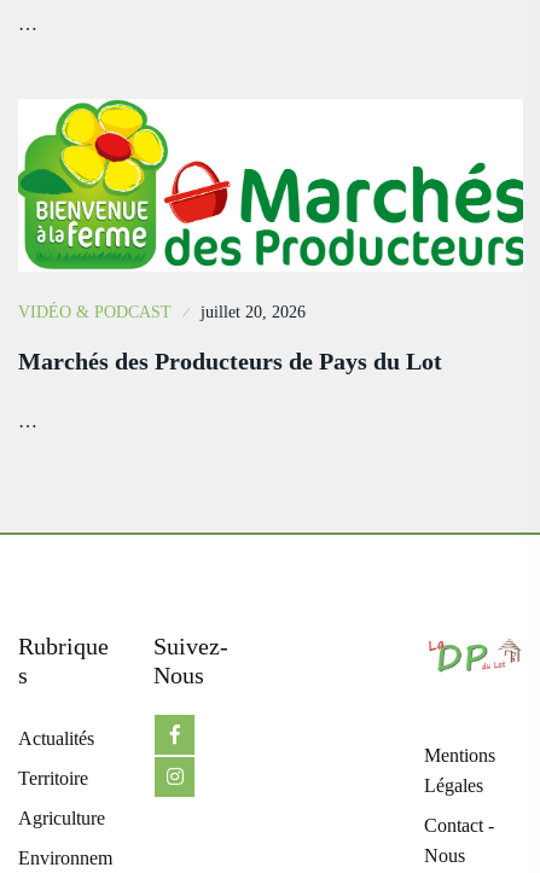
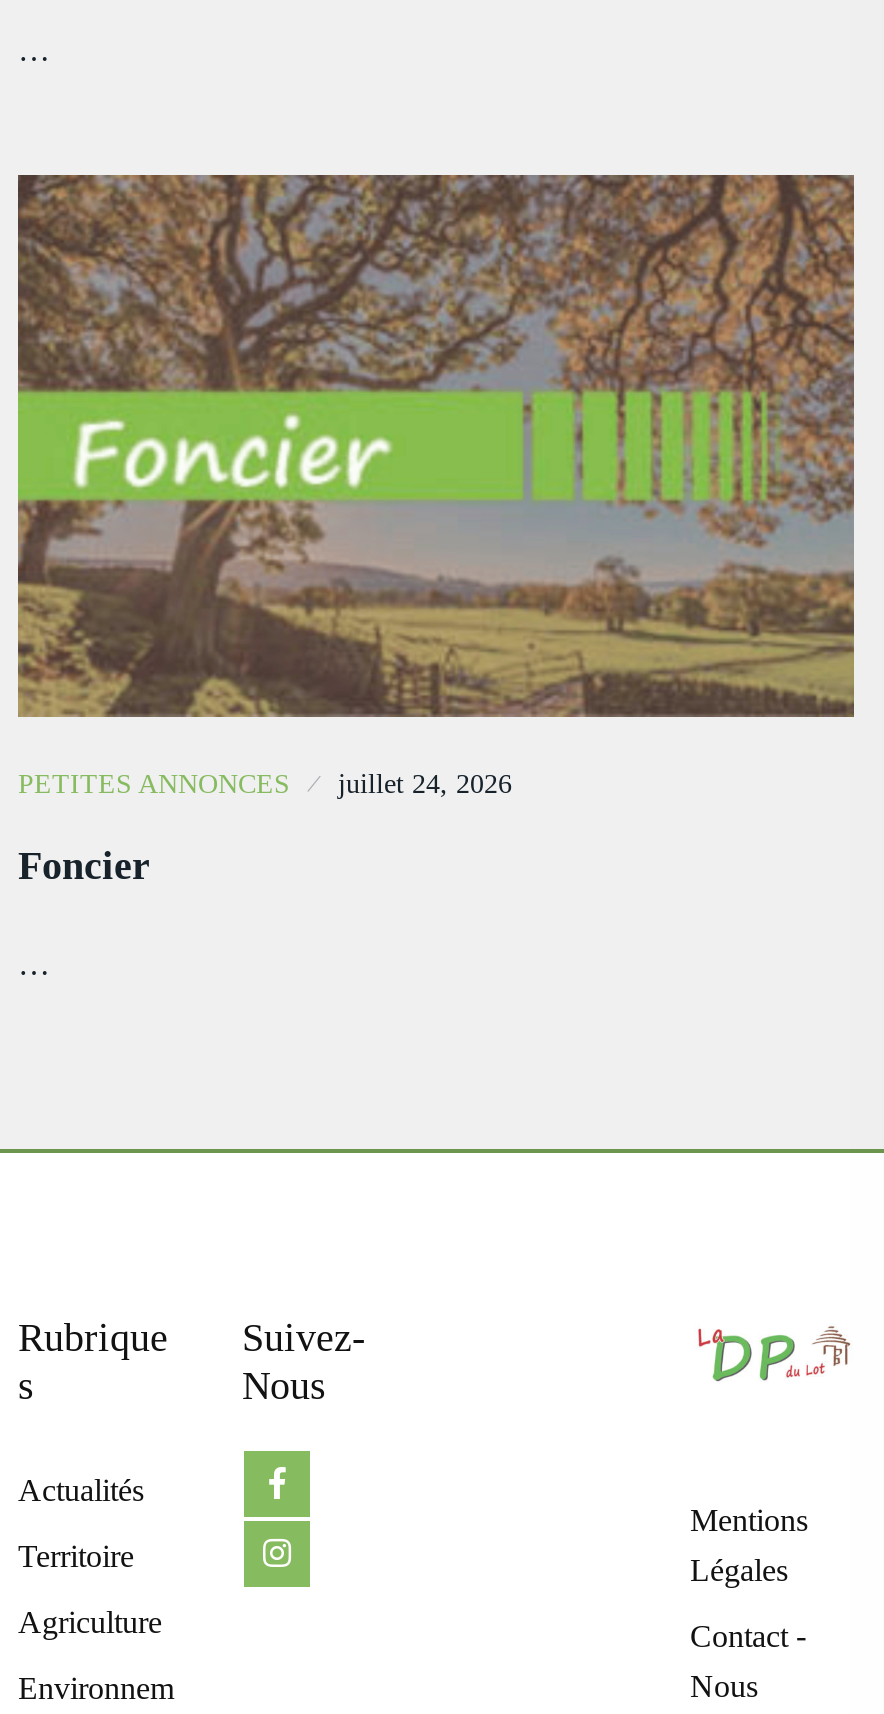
- [image]
- VIDÉO & PODCAST
- juillet 20, 2026
+ [image]
+ PETITES ANNONCES
+ juillet 24, 2026

- Marchés des Producteurs de Pays du Lot
+ Foncier
